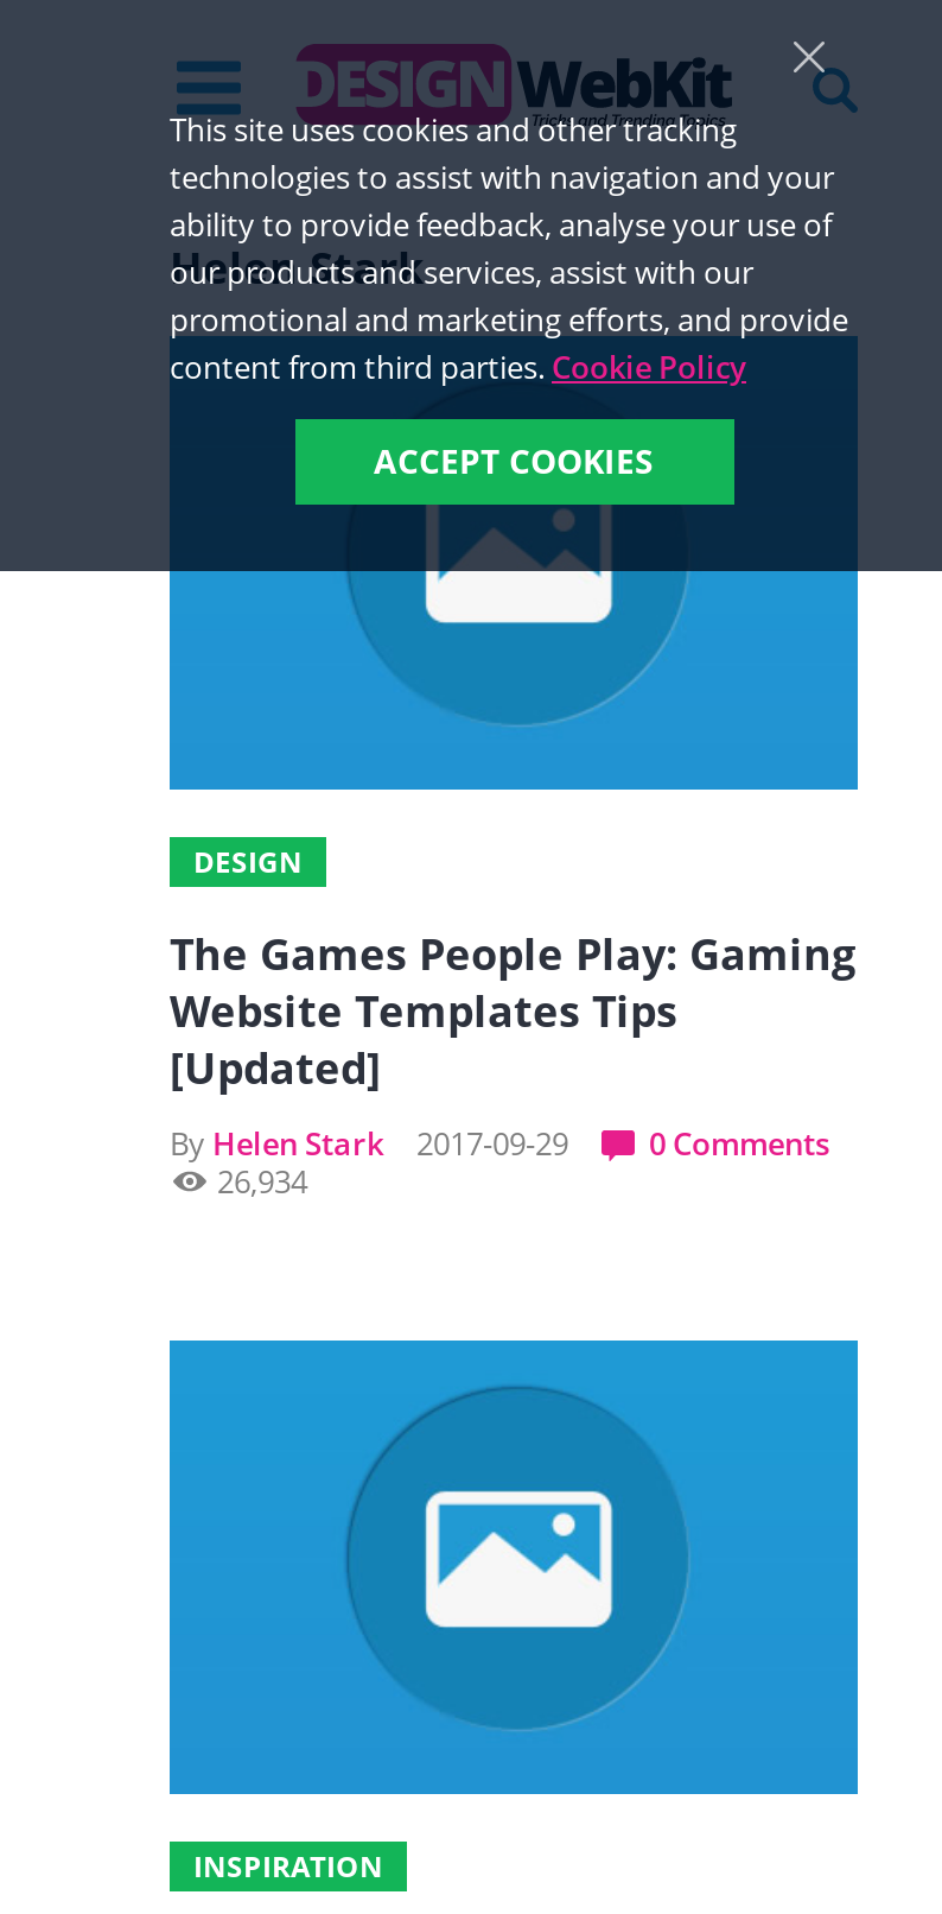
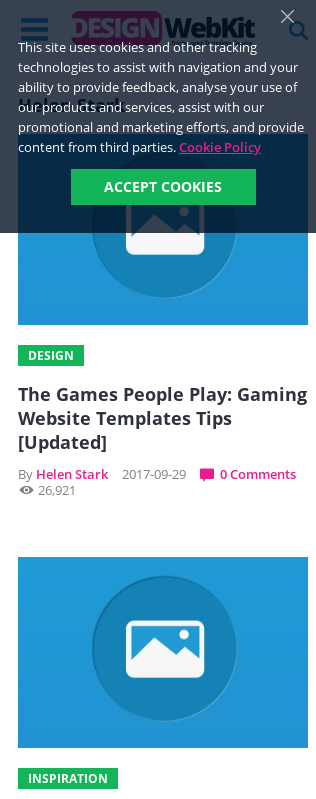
- 26,934
+ 26,921
